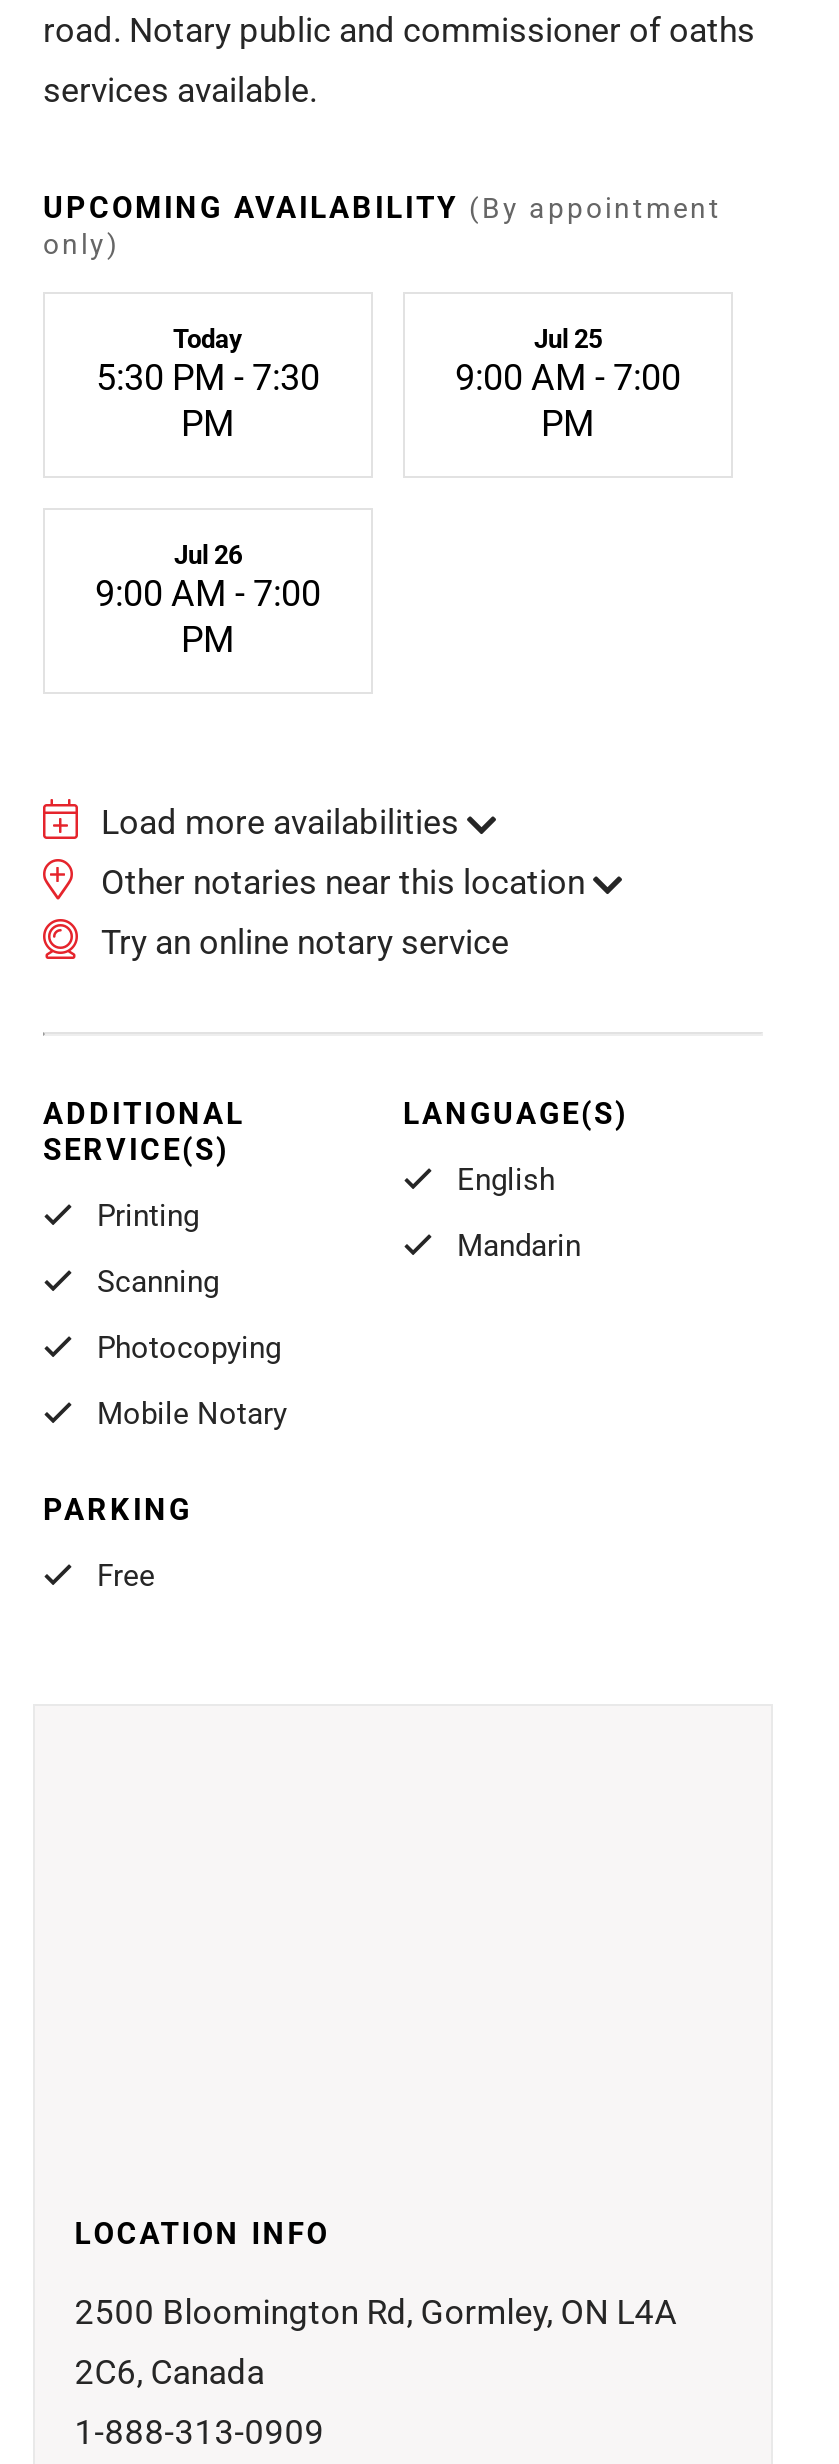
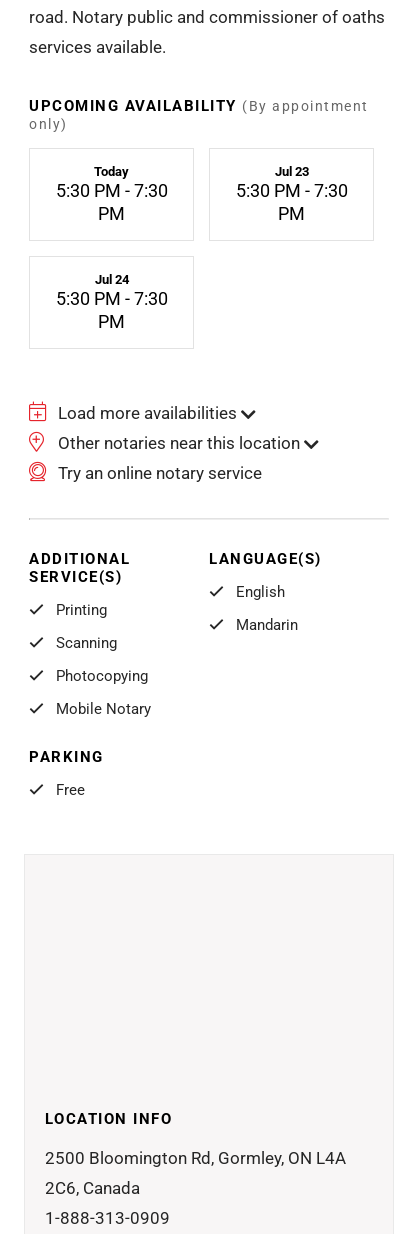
- Jul 25
- 9:00 AM - 7:00
+ Jul 23
+ 5:30 PM - 7:30

- Jul 26
- 9:00 AM - 7:00
+ Jul 24
+ 5:30 PM - 7:30
